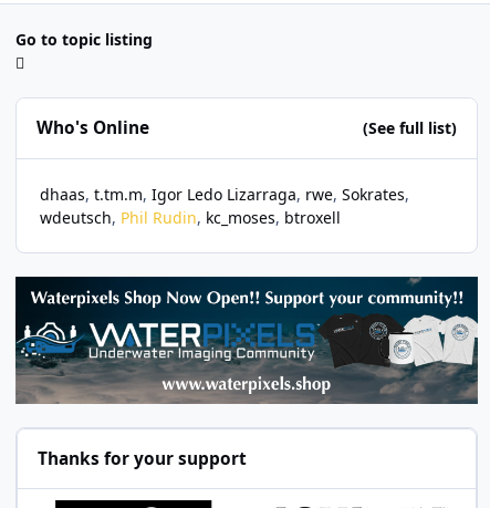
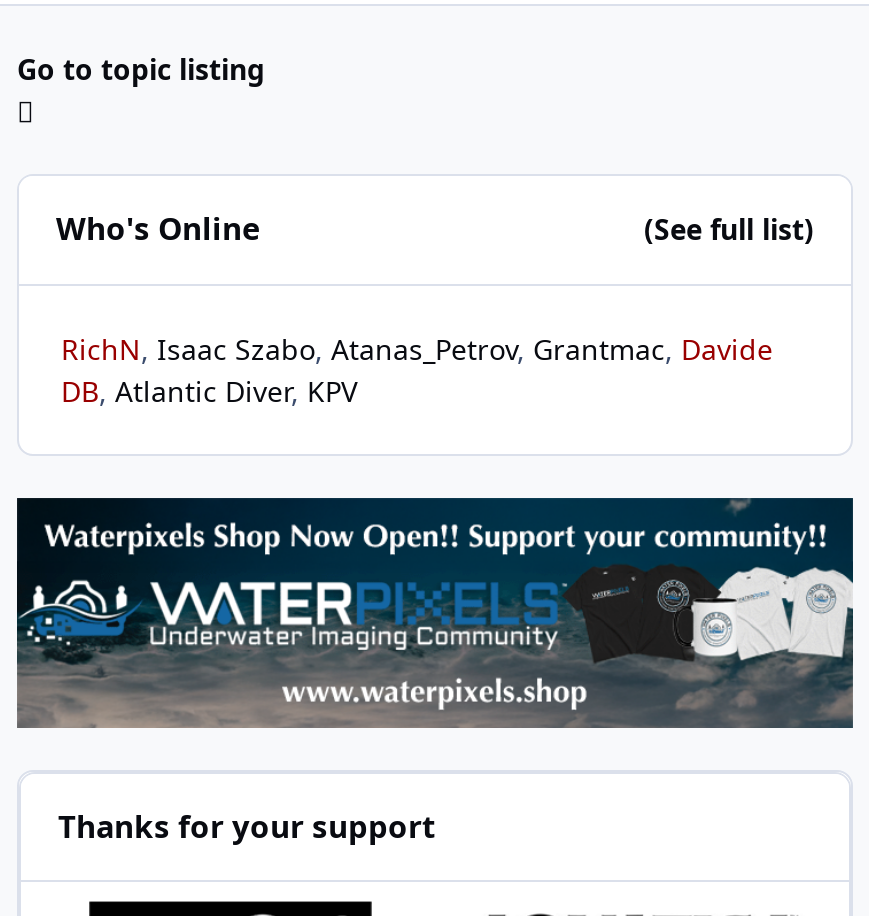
- dhaas t.tm.m Igor Ledo Lizarraga rwe Sokrates
- wdeutsch Phil Rudin kc_moses btroxell
+ RichN Isaac Szabo Atanas_Petrov Grantmac Davide
+ DB Atlantic Diver KPV
